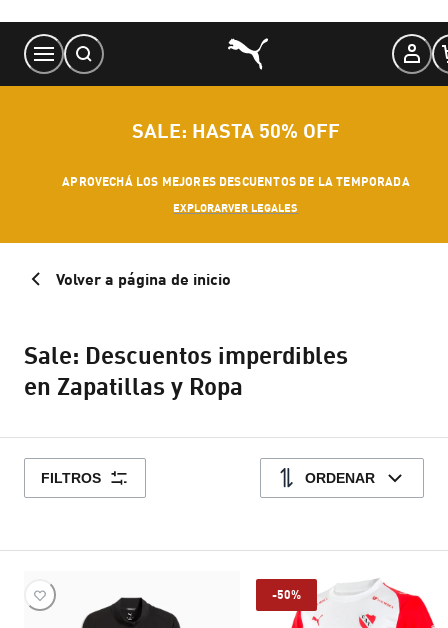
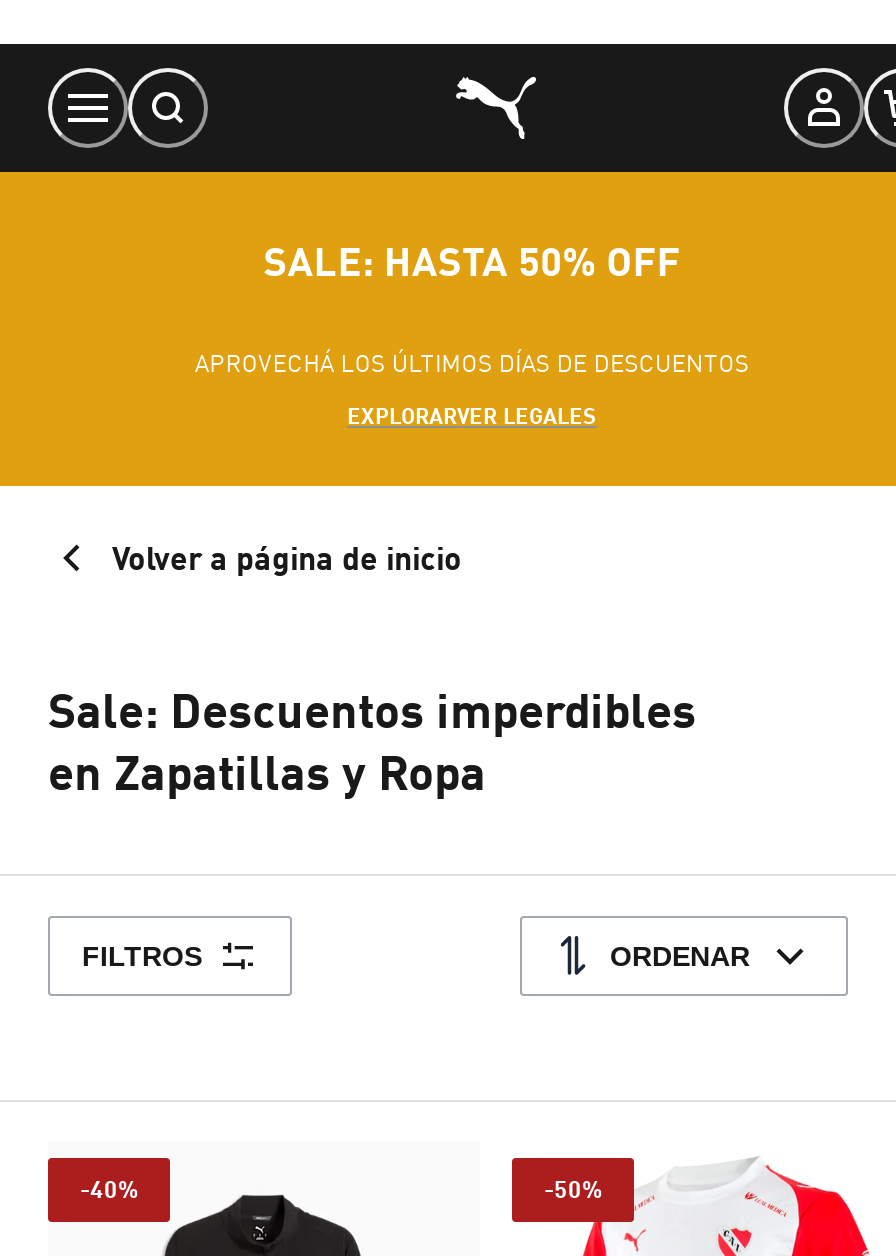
- APROVECHÁ LOS MEJORES DESCUENTOS DE LA TEMPORADA
+ APROVECHÁ LOS ÚLTIMOS DÍAS DE DESCUENTOS

+ -40%
